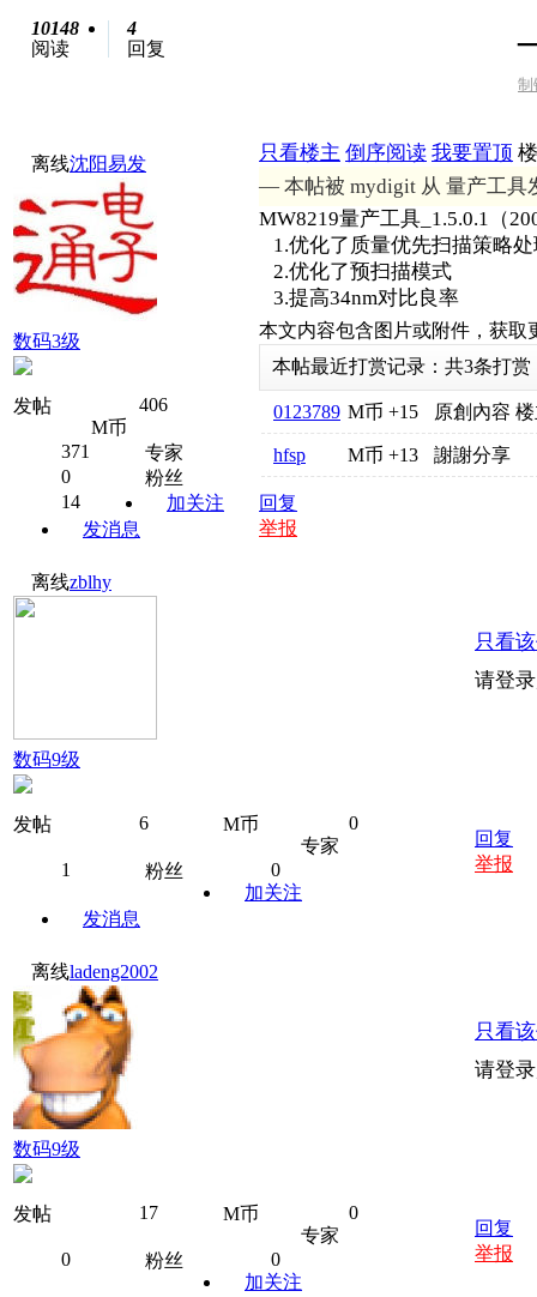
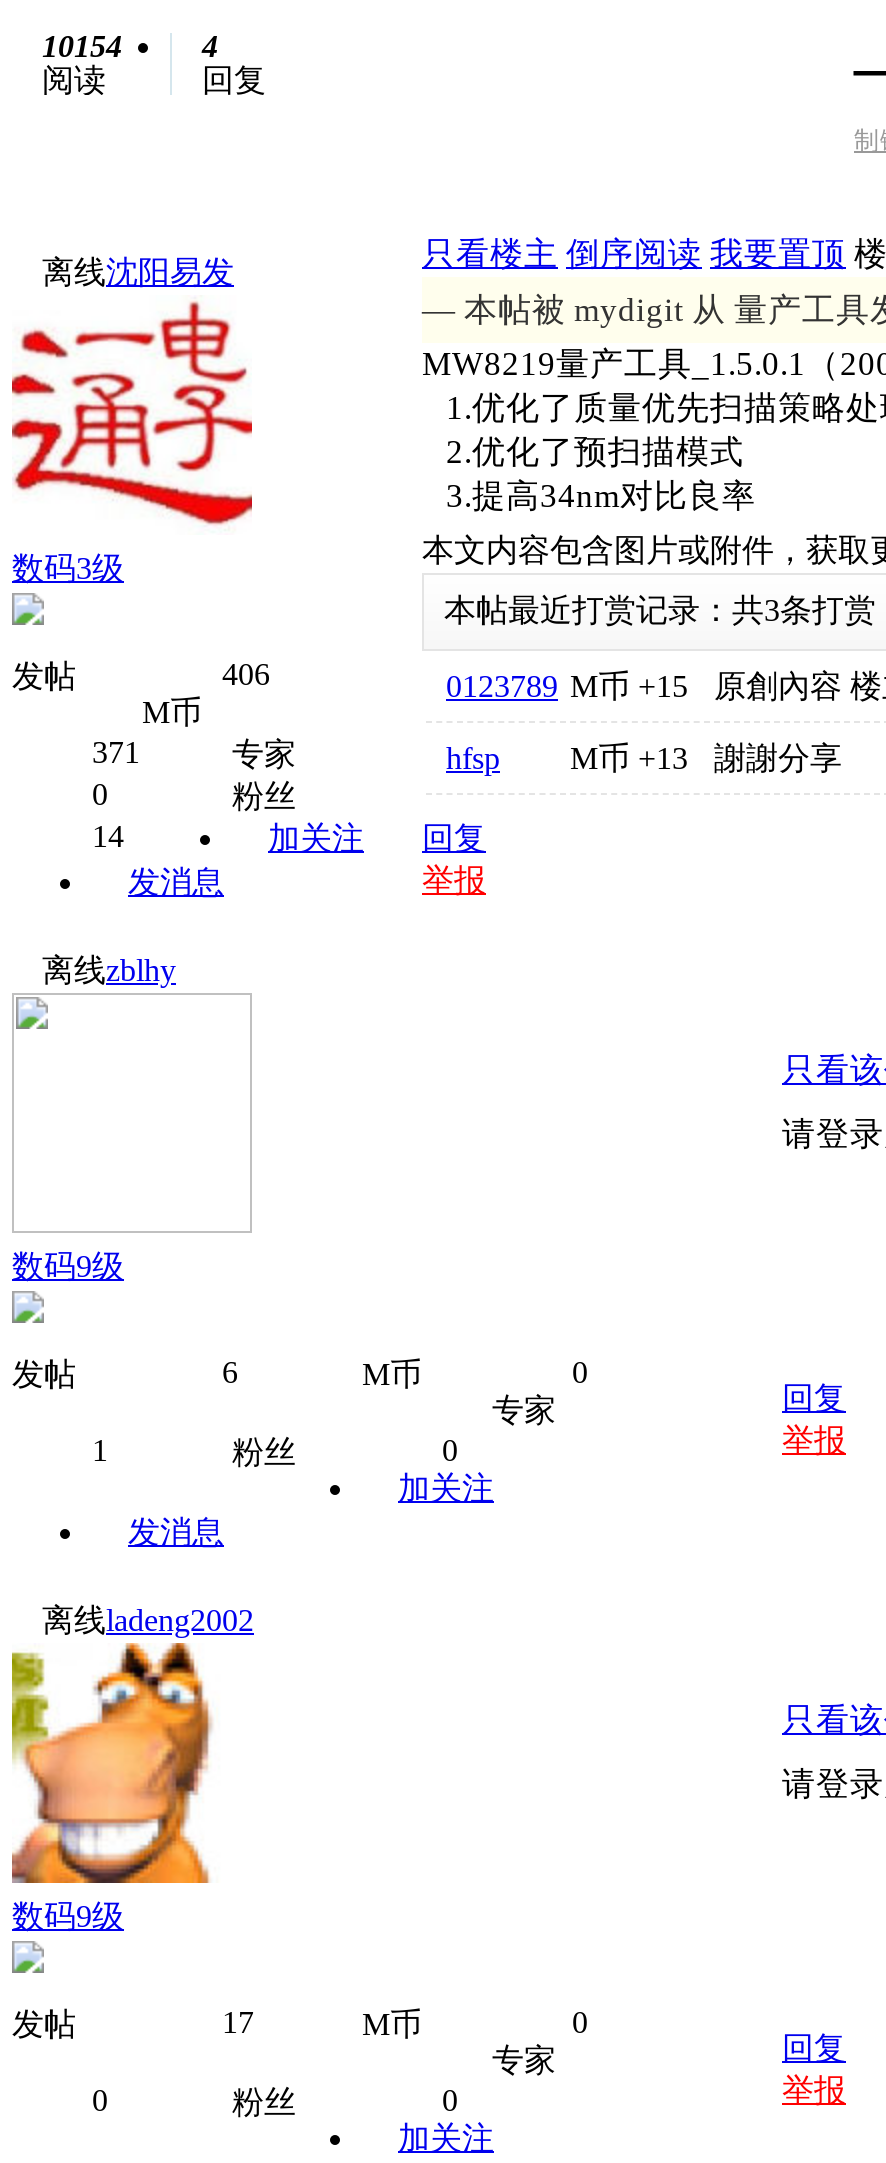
- 10148
+ 10154
